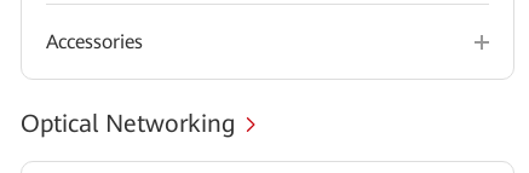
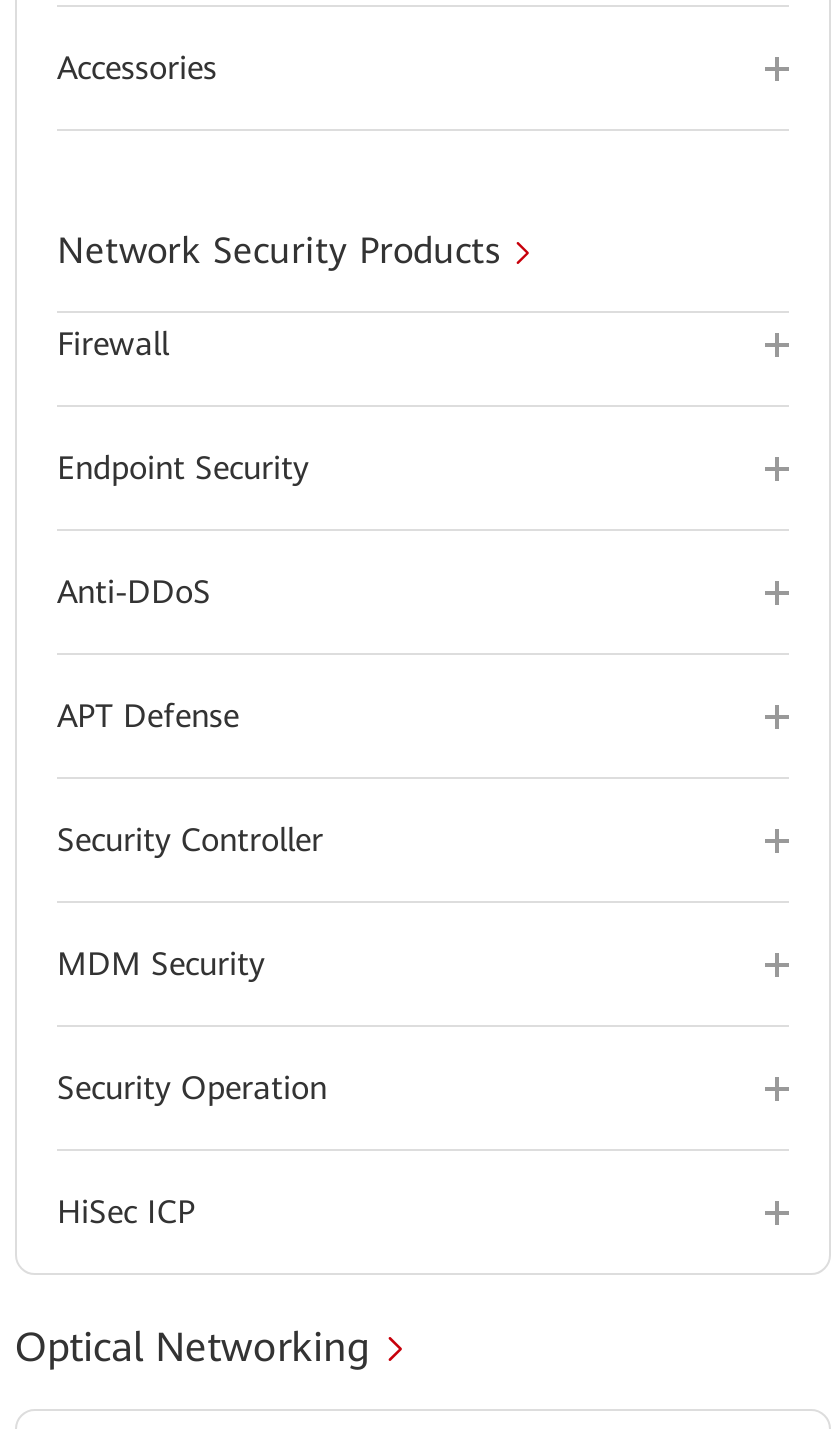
+ Network Security Products
+ Firewall
+ Endpoint Security
+ Anti-DDoS
+ APT Defense
+ Security Controller
+ MDM Security
+ Security Operation
+ HiSec ICP
